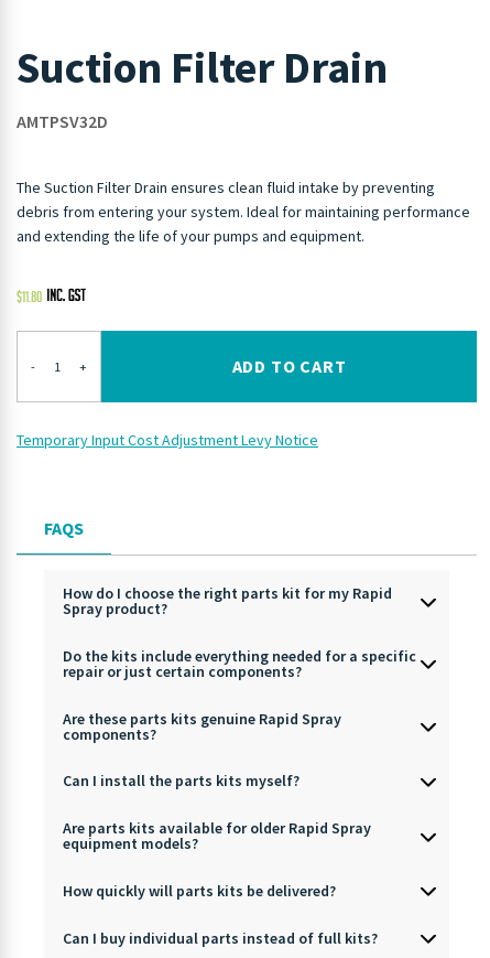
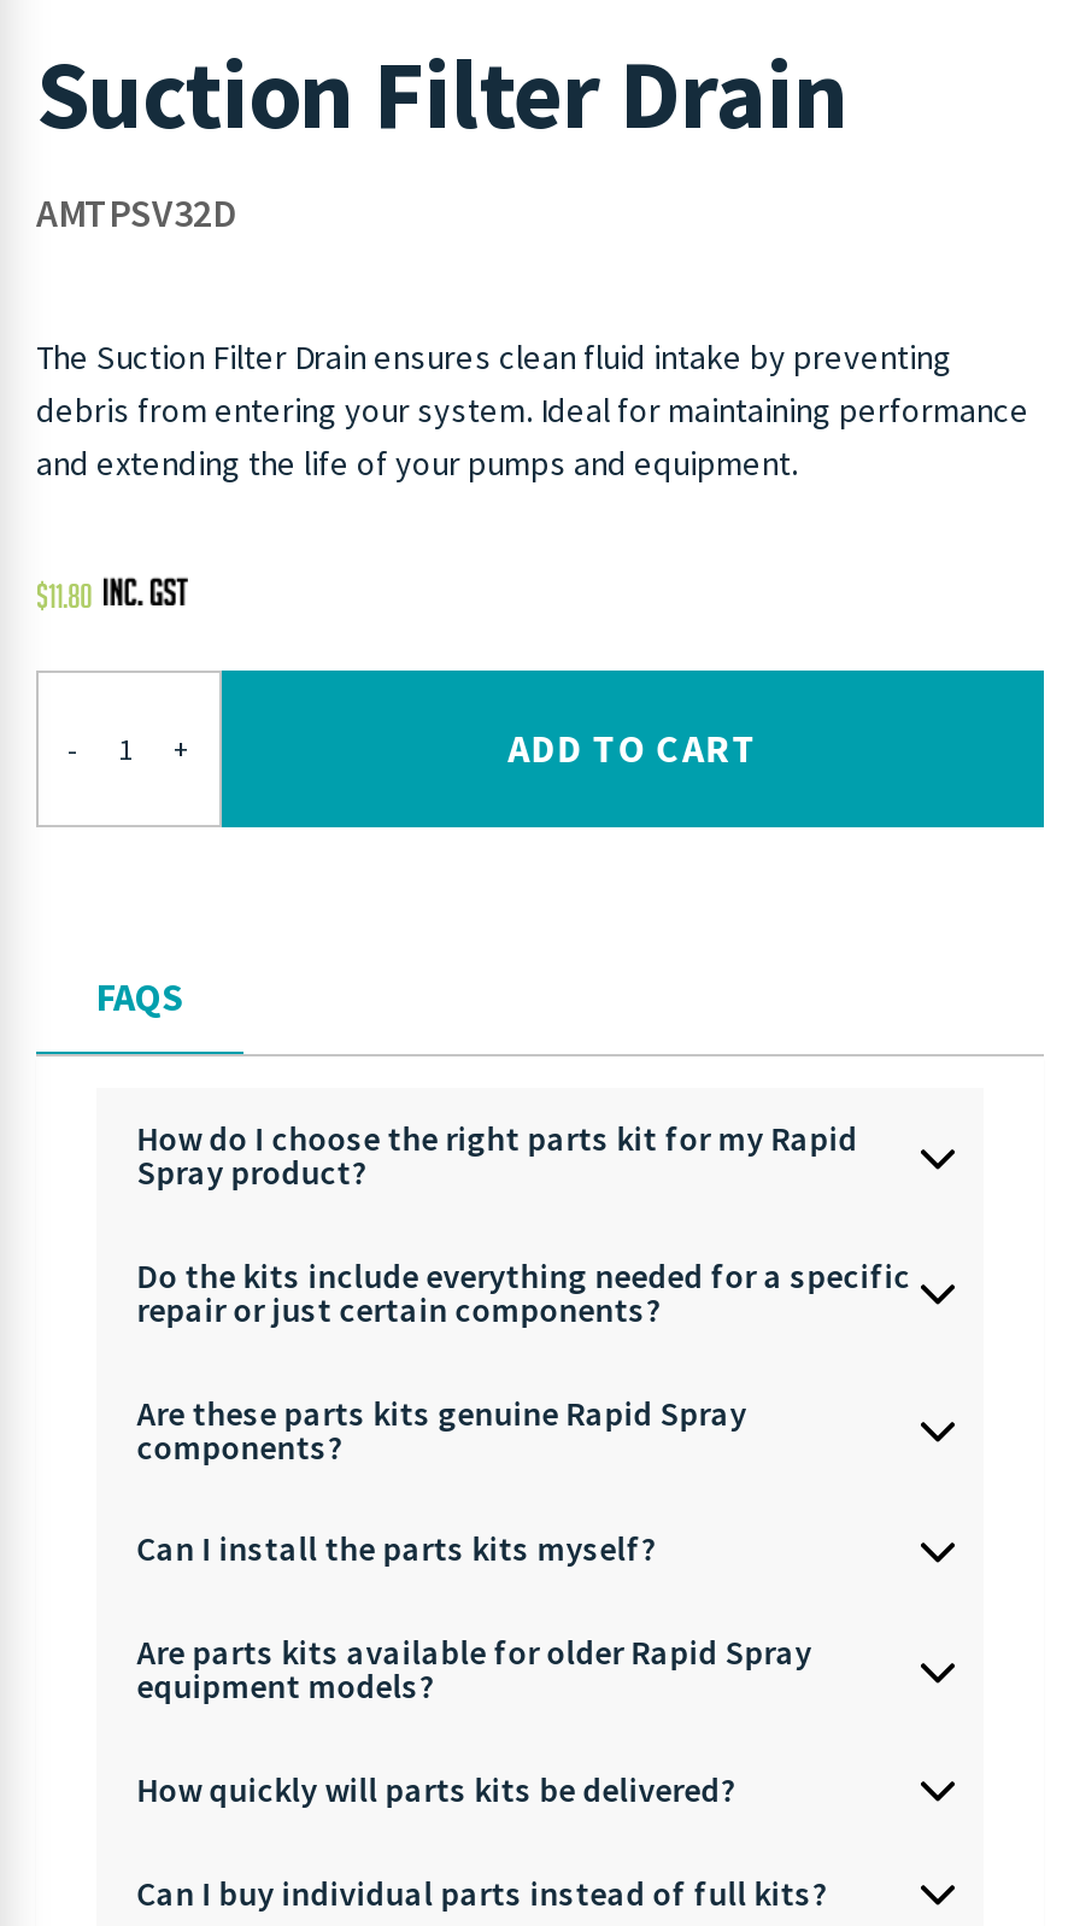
- Temporary Input Cost Adjustment Levy Notice
